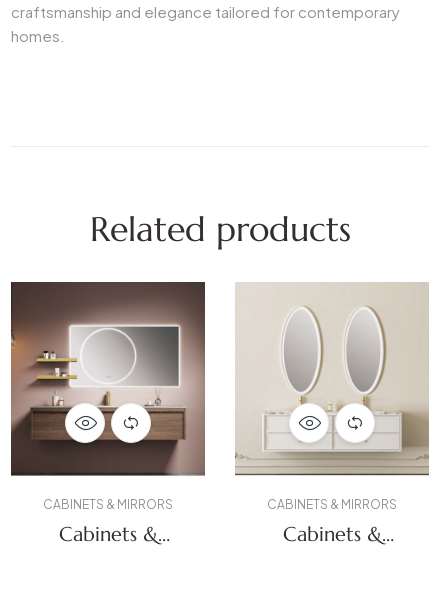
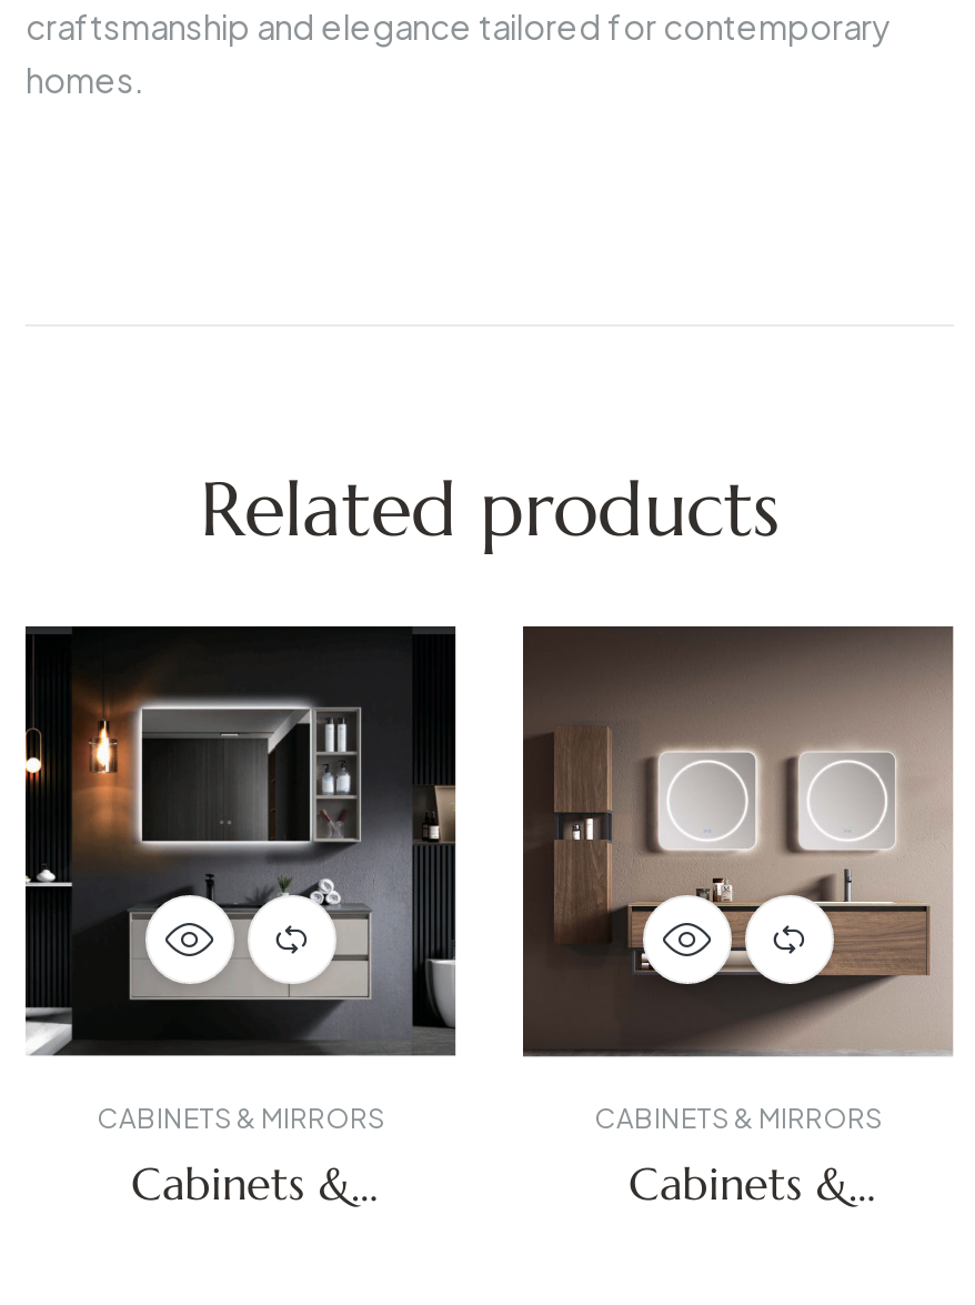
- [image]
+ [image]

- [image]
+ [image]
